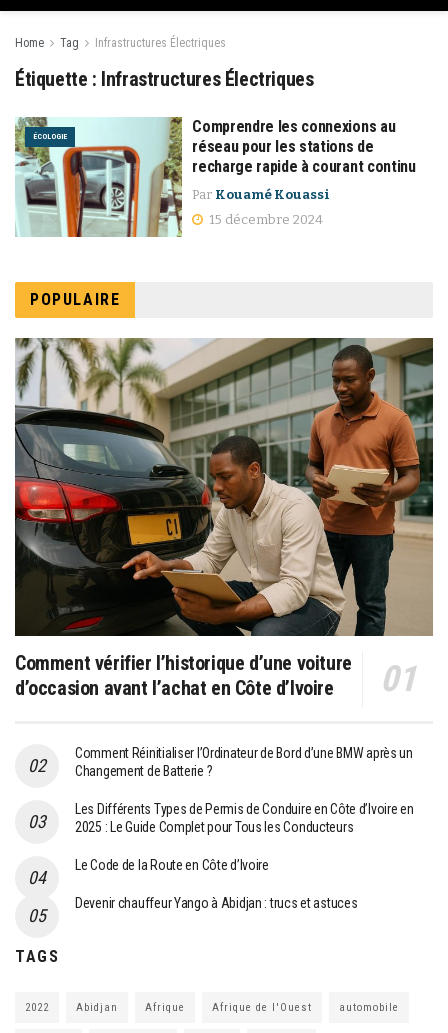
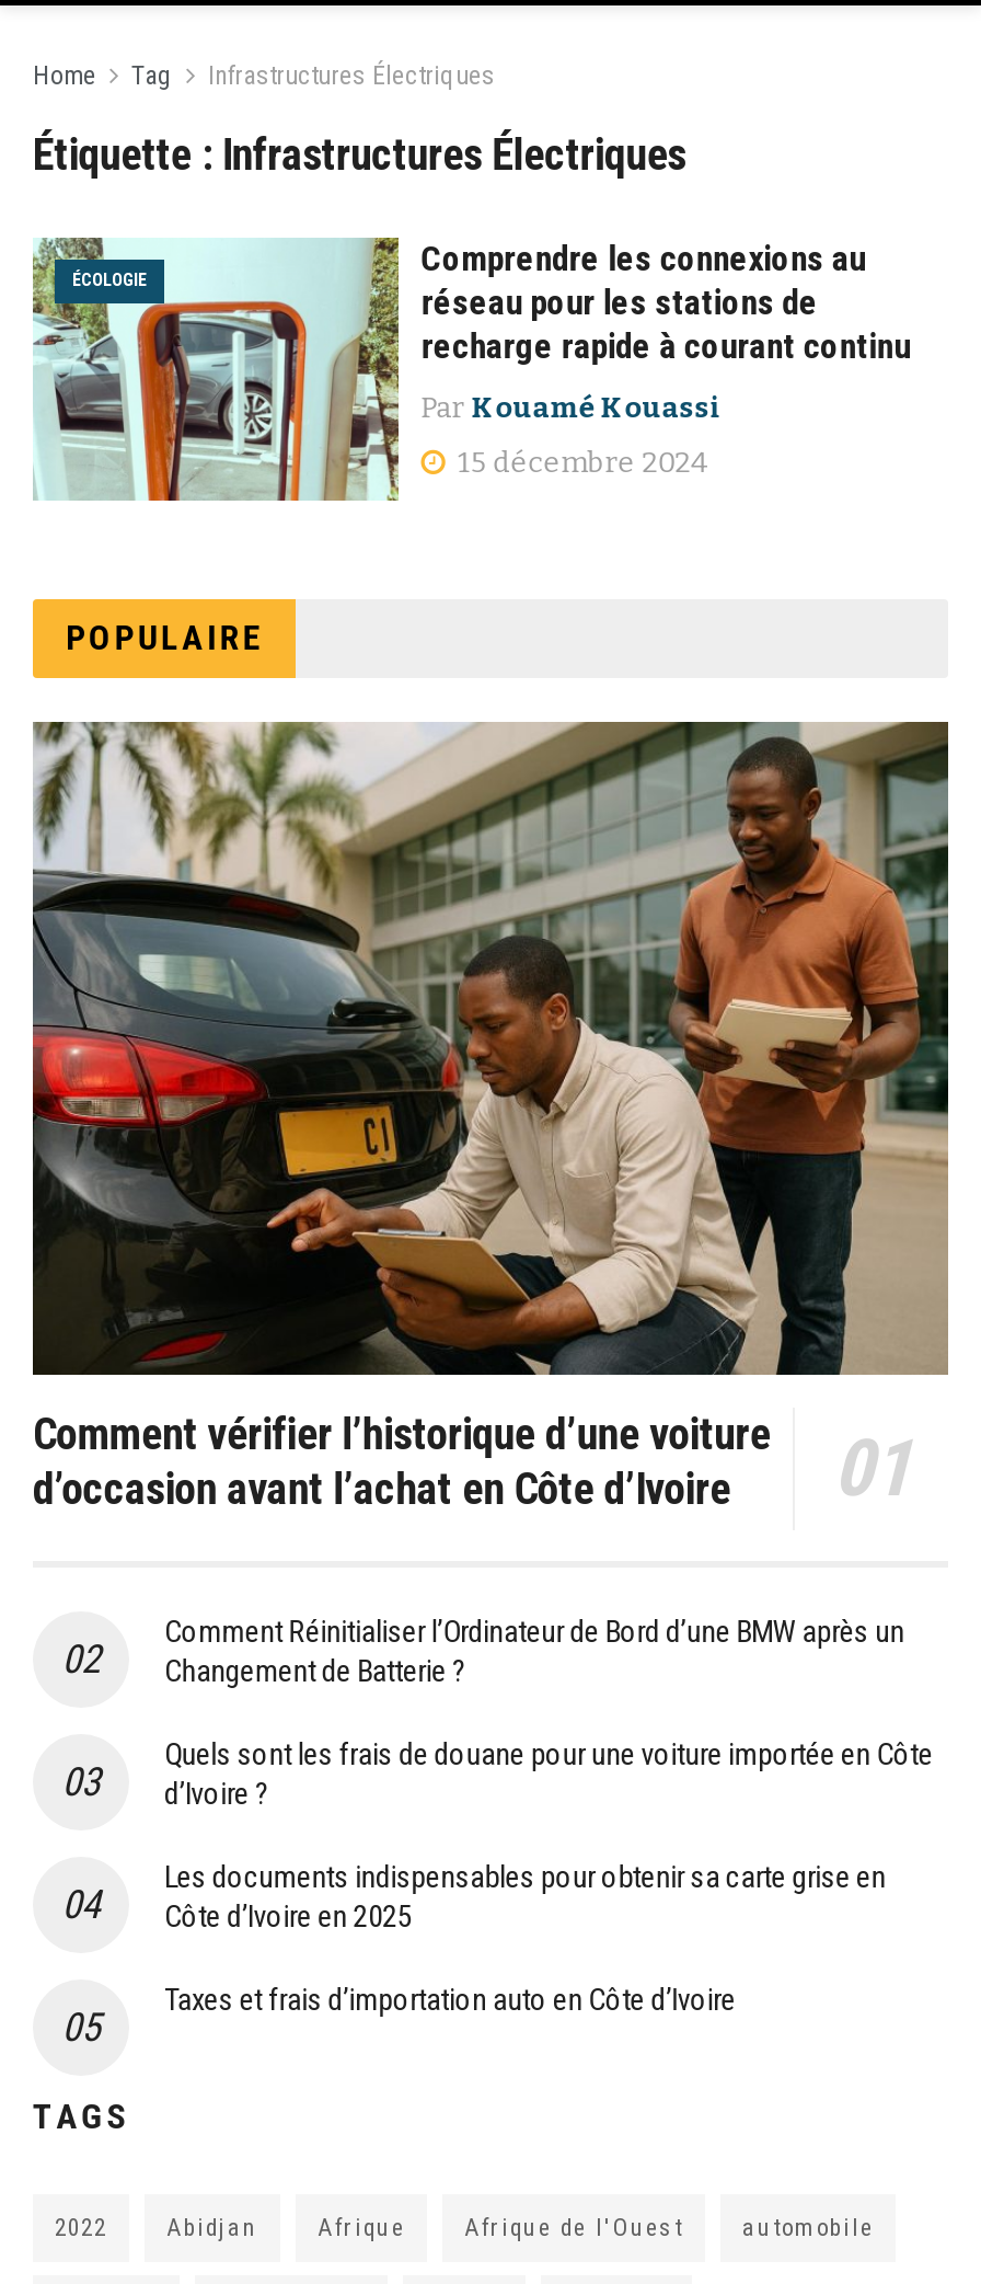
- Les Différents Types de Permis de Conduire en Côte d’Ivoire en
- 2025 : Le Guide Complet pour Tous les Conducteurs
+ Quels sont les frais de douane pour une voiture importée en Côte
+ d’Ivoire ?

- Le Code de la Route en Côte d’Ivoire
+ Les documents indispensables pour obtenir sa carte grise en
+ Côte d’Ivoire en 2025

- Devenir chauffeur Yango à Abidjan : trucs et astuces
+ Taxes et frais d’importation auto en Côte d’Ivoire
